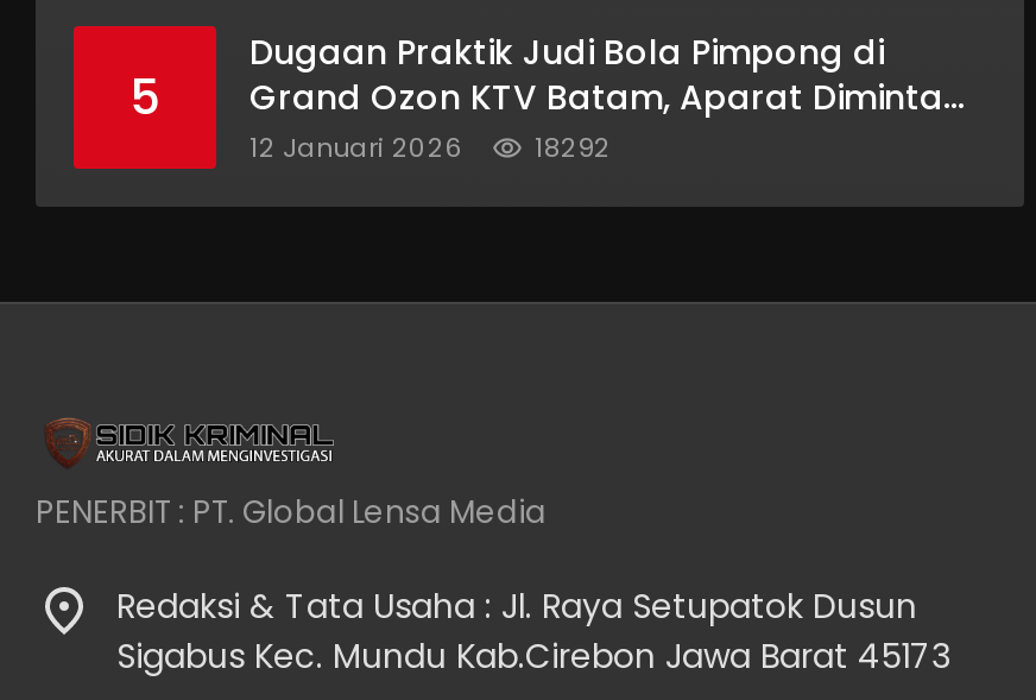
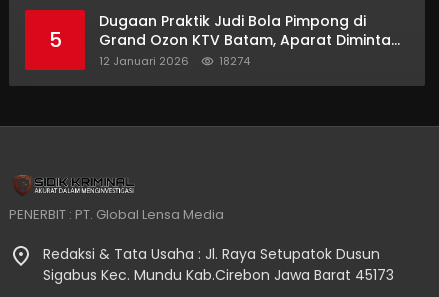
- 18292
+ 18274
